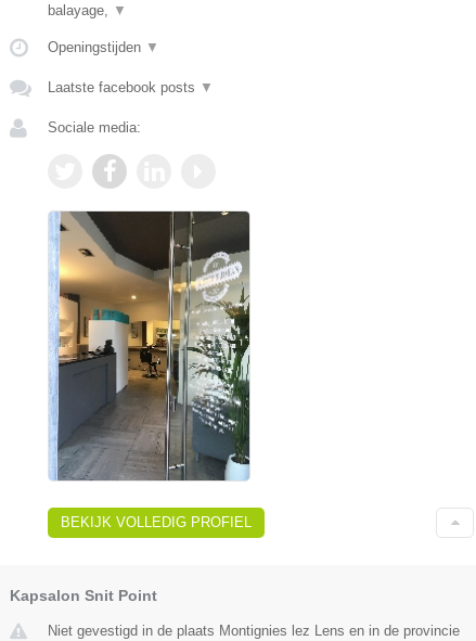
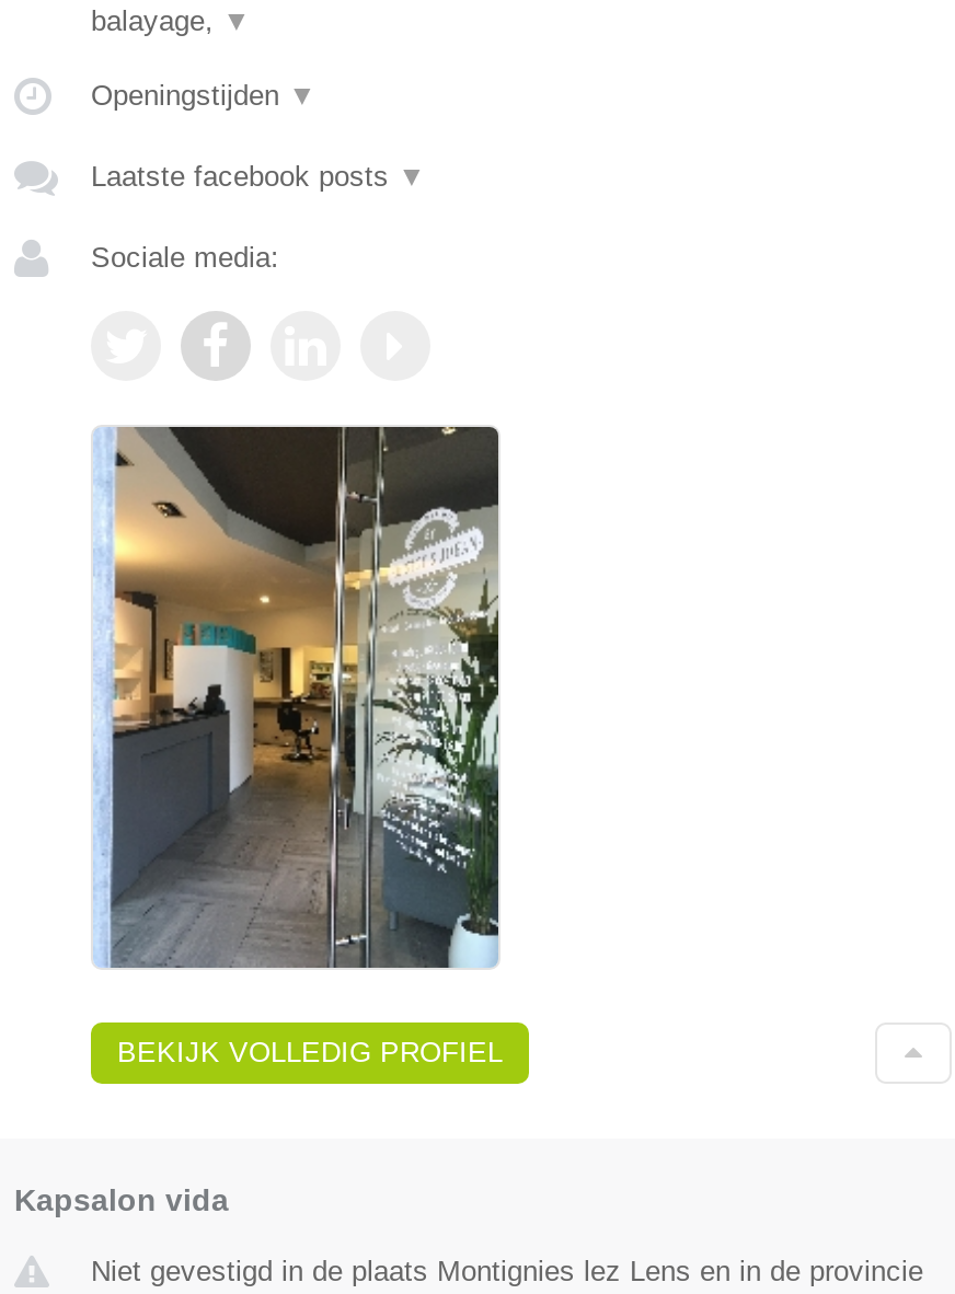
- Kapsalon Snit Point
+ Kapsalon vida
